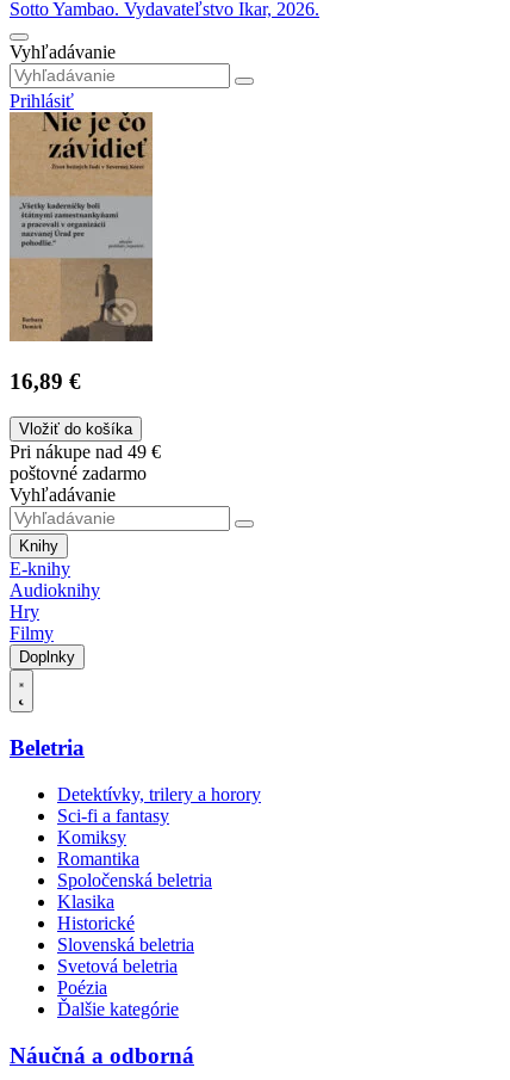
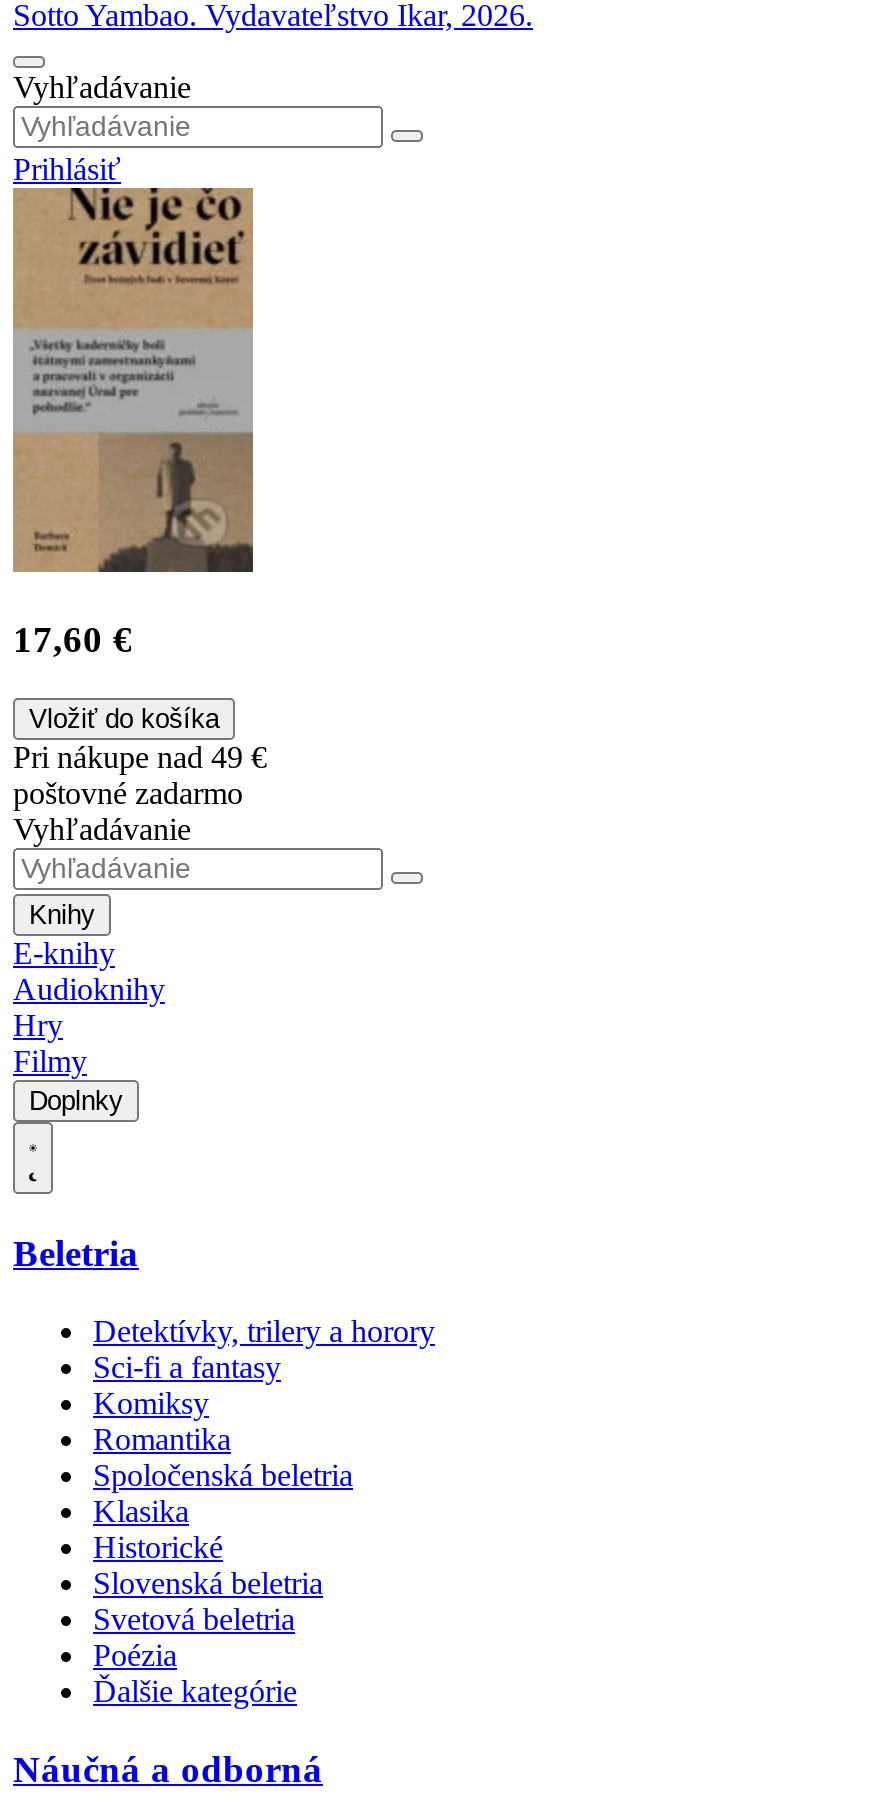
- 16,89 €
+ 17,60 €
